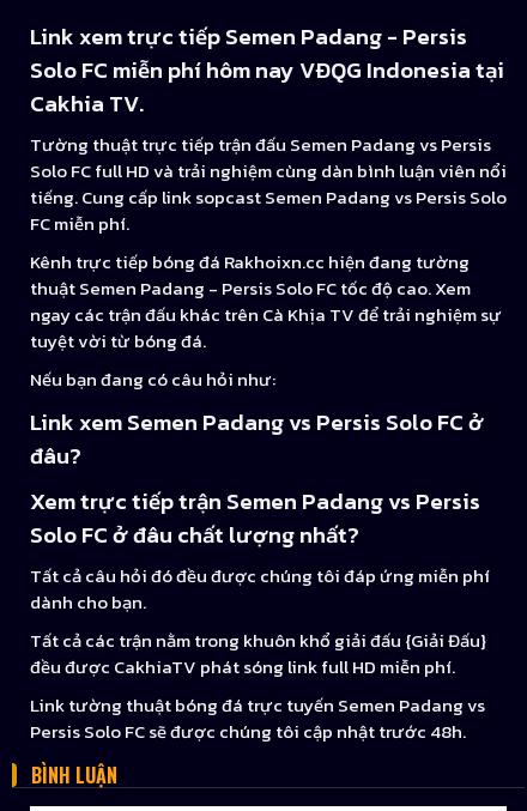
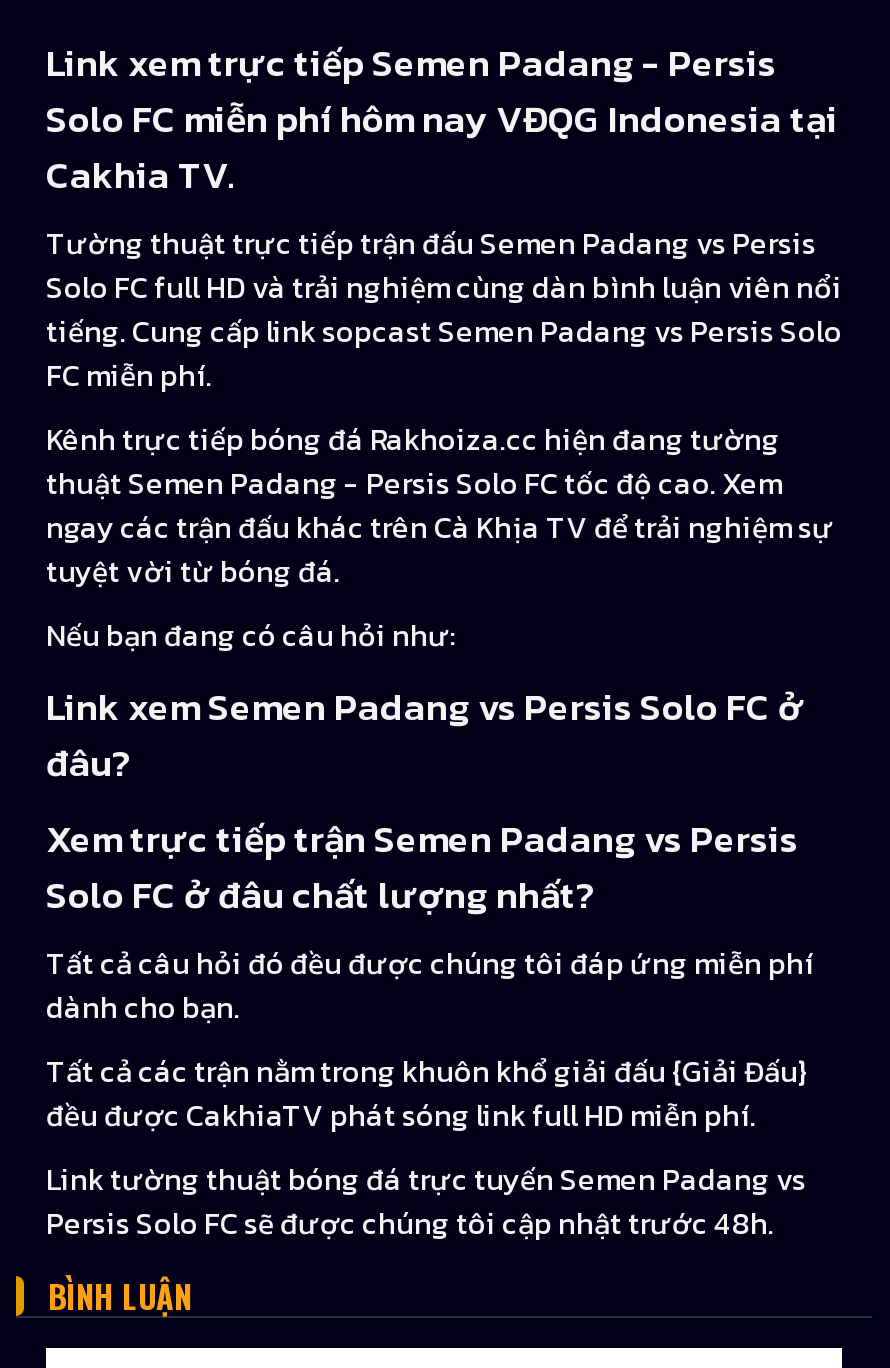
- Kênh trực tiếp bóng đá Rakhoixn.cc hiện đang tường
+ Kênh trực tiếp bóng đá Rakhoiza.cc hiện đang tường
